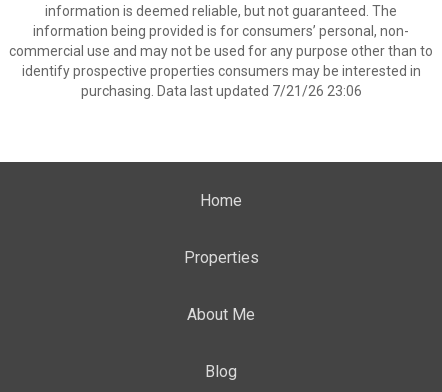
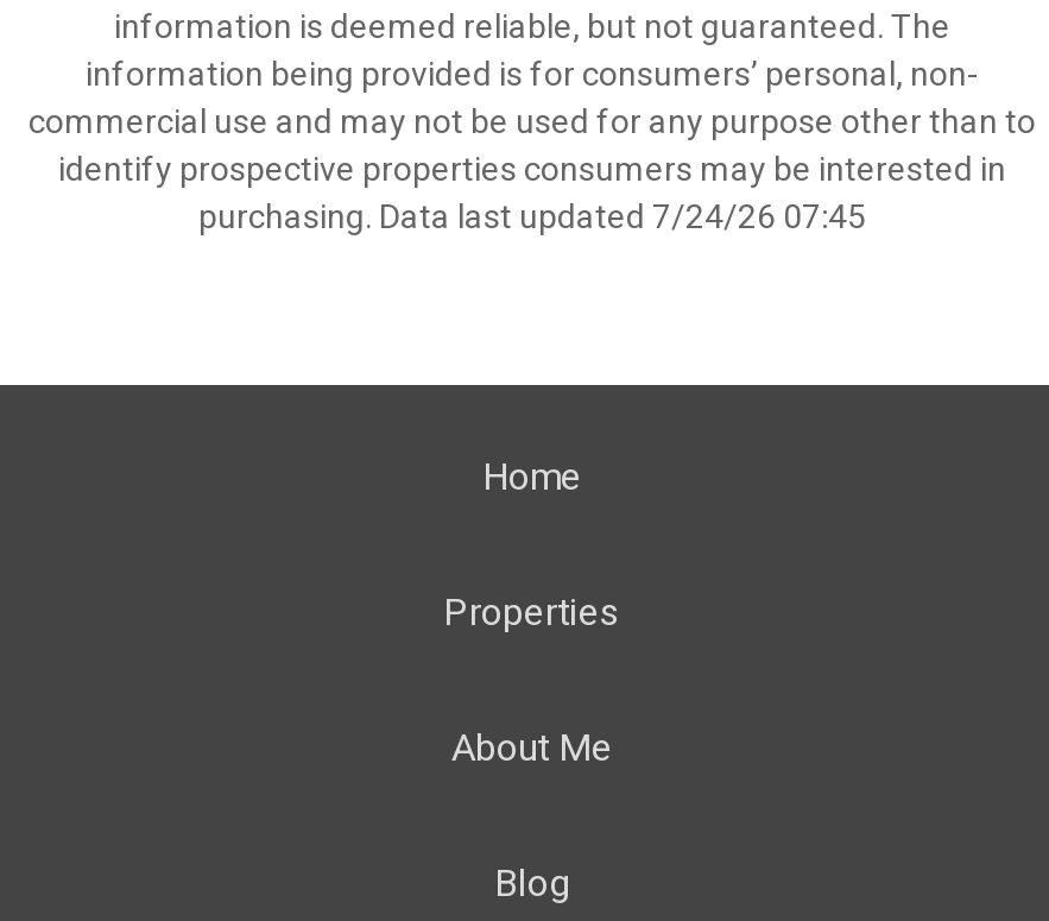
- purchasing. Data last updated 7/21/26 23:06
+ purchasing. Data last updated 7/24/26 07:45
